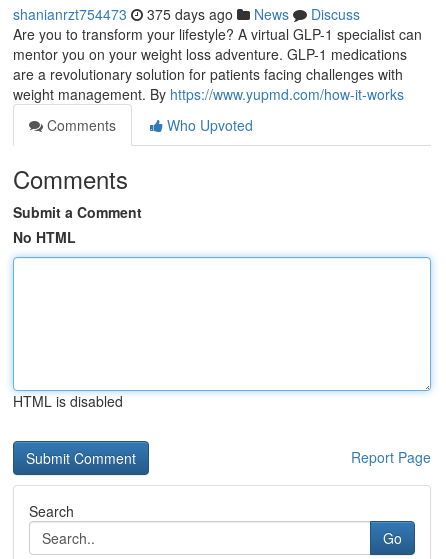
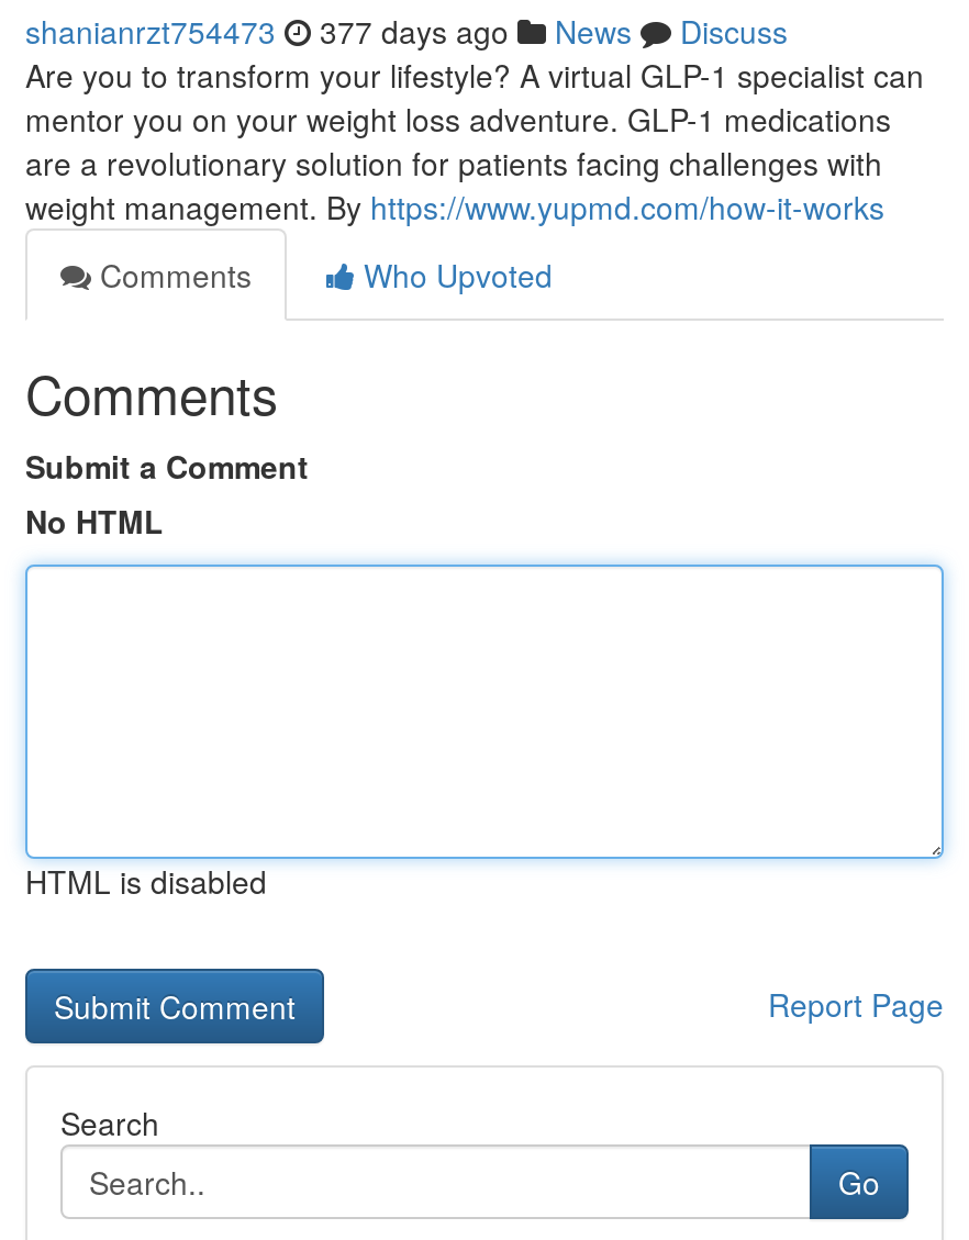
- shanianrzt754473 375 days ago News Discuss
+ shanianrzt754473 377 days ago News Discuss
